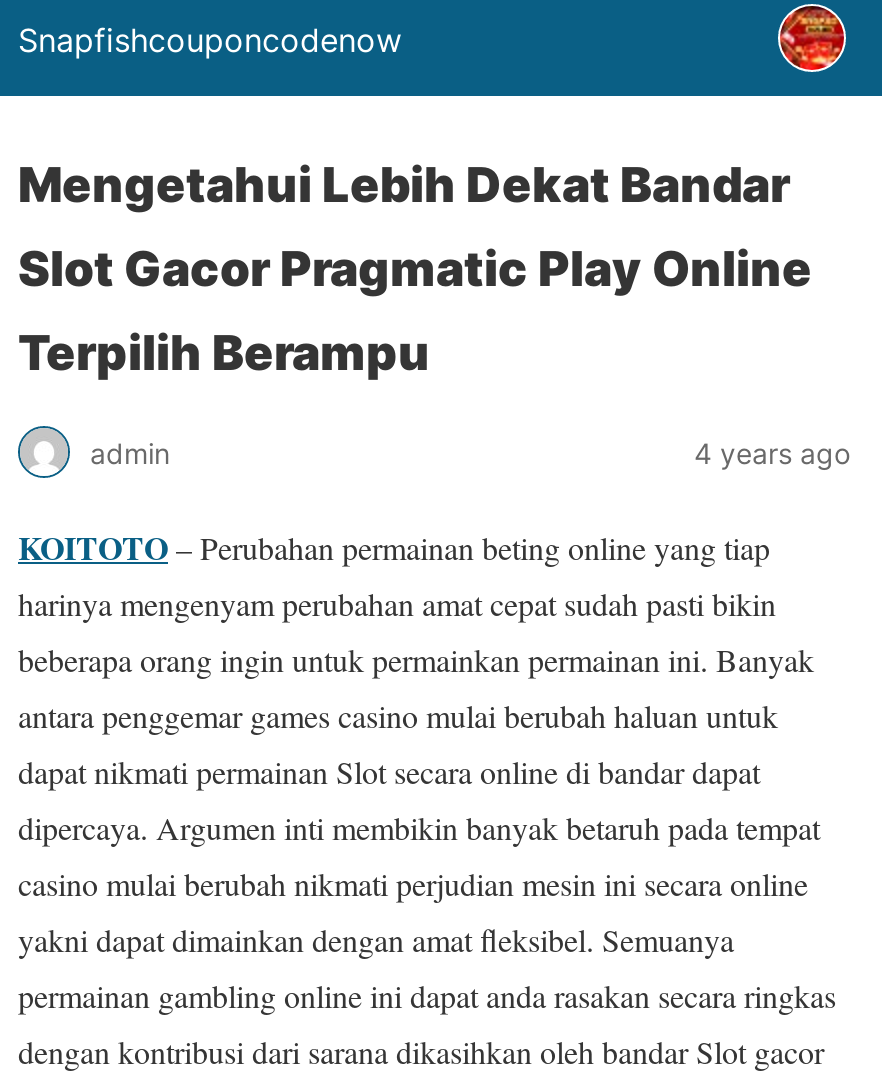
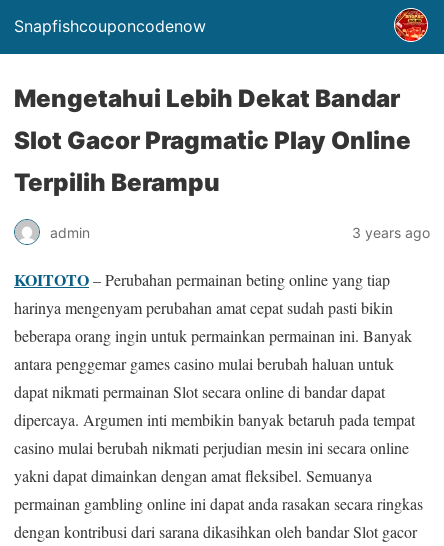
- 4 years ago
+ 3 years ago
